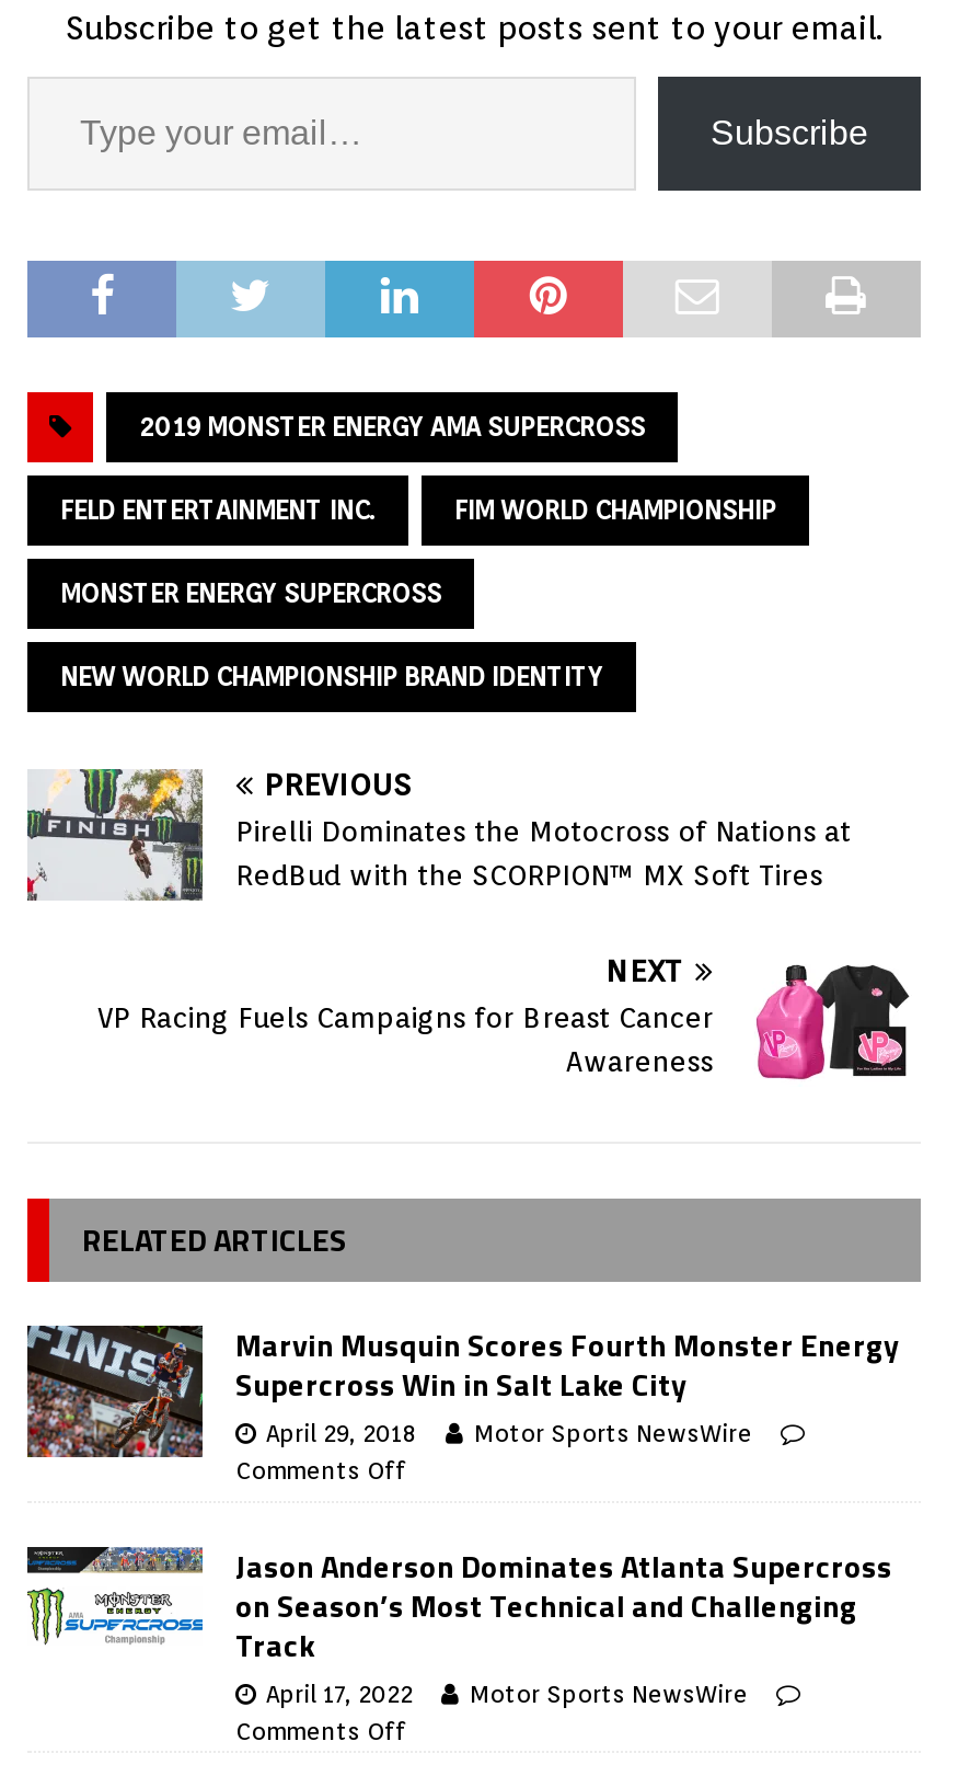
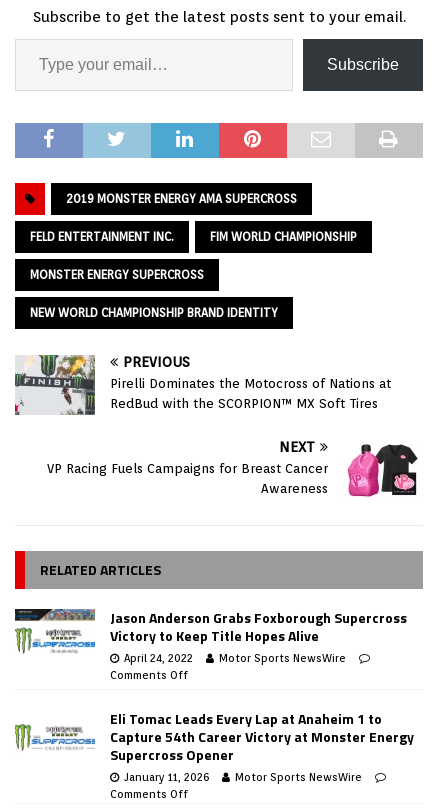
- [image]
- Marvin Musquin Scores Fourth Monster Energy
- Supercross Win in Salt Lake City
- April 29, 2018
+ [image]
+ Jason Anderson Grabs Foxborough Supercross
+ Victory to Keep Title Hopes Alive
+ April 24, 2022

- [image]
- Jason Anderson Dominates Atlanta Supercross
- on Season’s Most Technical and Challenging
- Track
- April 17, 2022
+ [image]
+ Eli Tomac Leads Every Lap at Anaheim 1 to
+ Capture 54th Career Victory at Monster Energy
+ Supercross Opener
+ January 11, 2026
